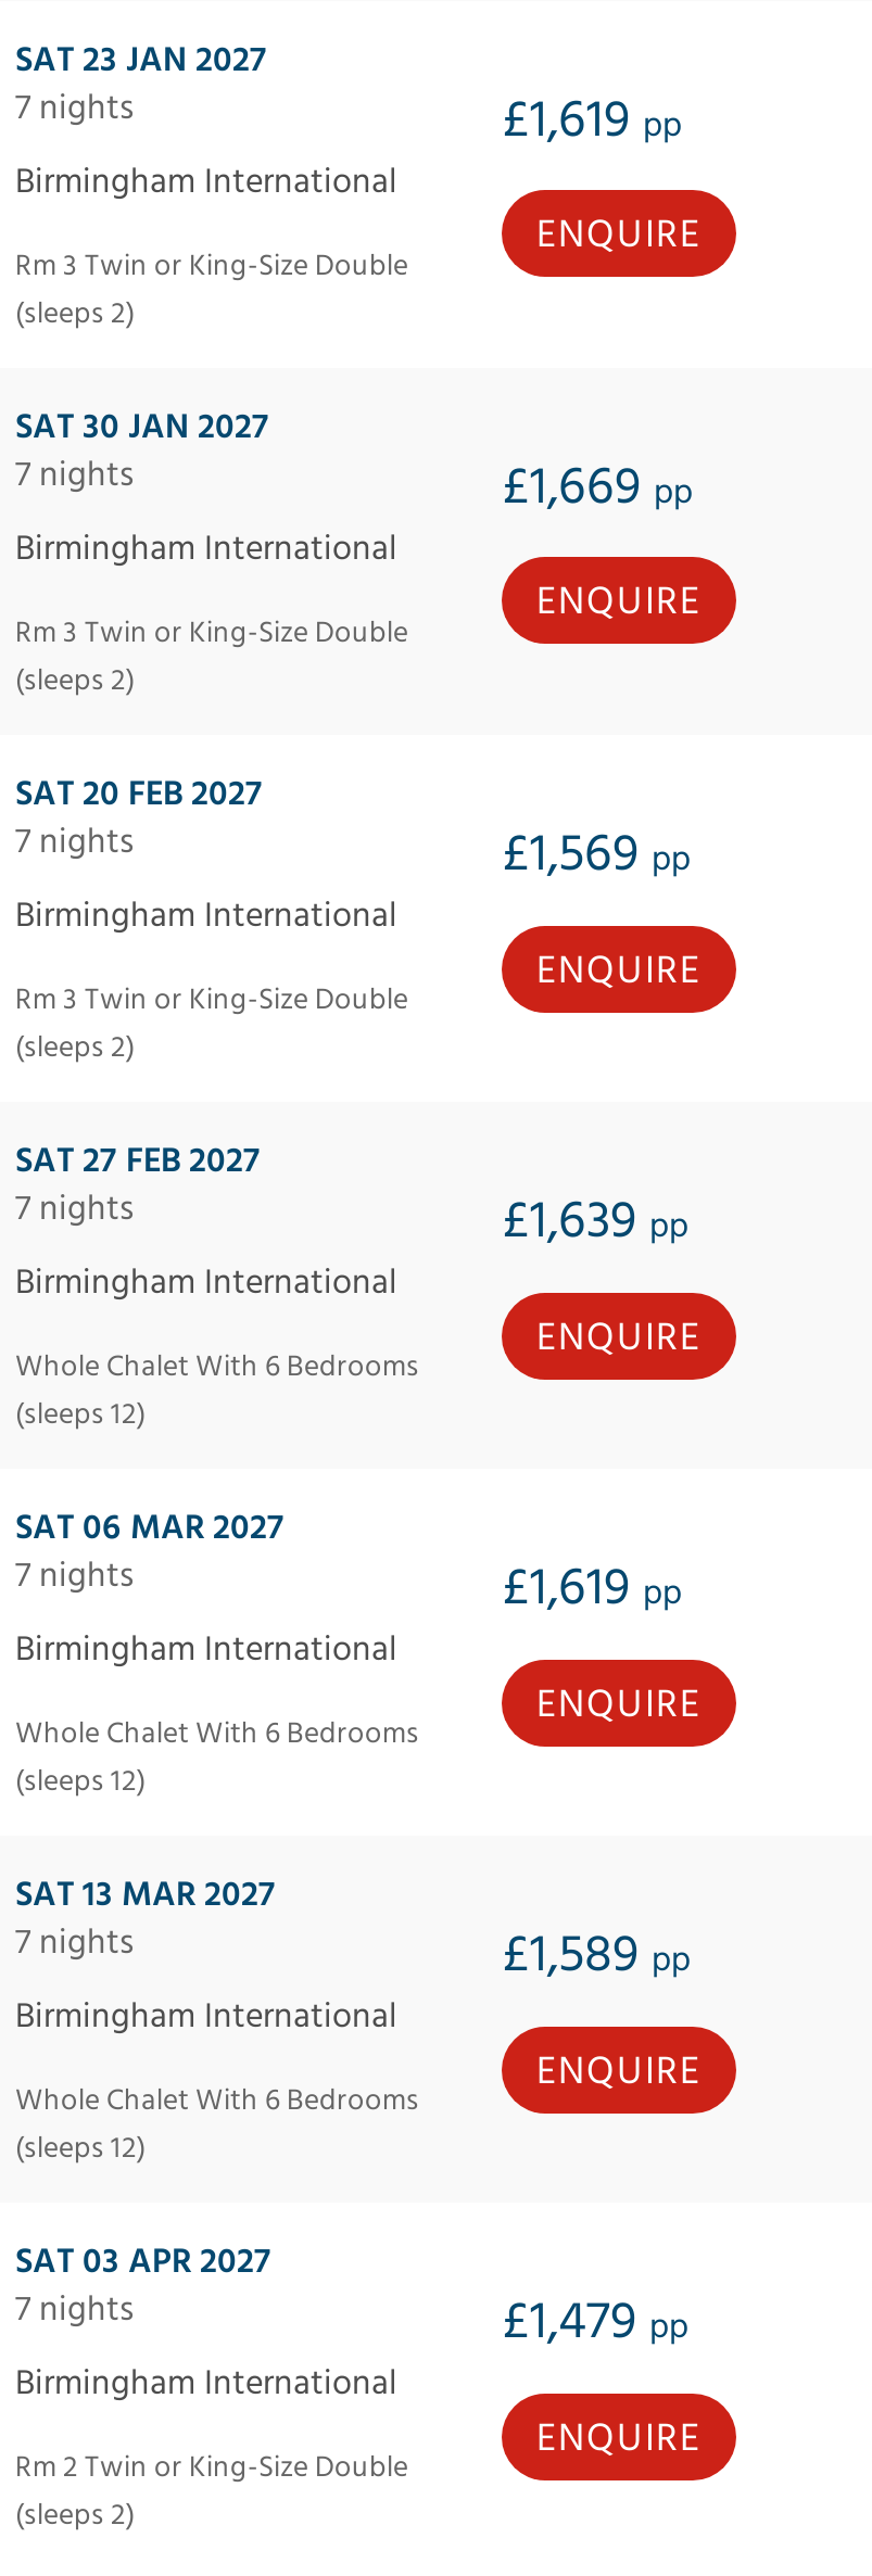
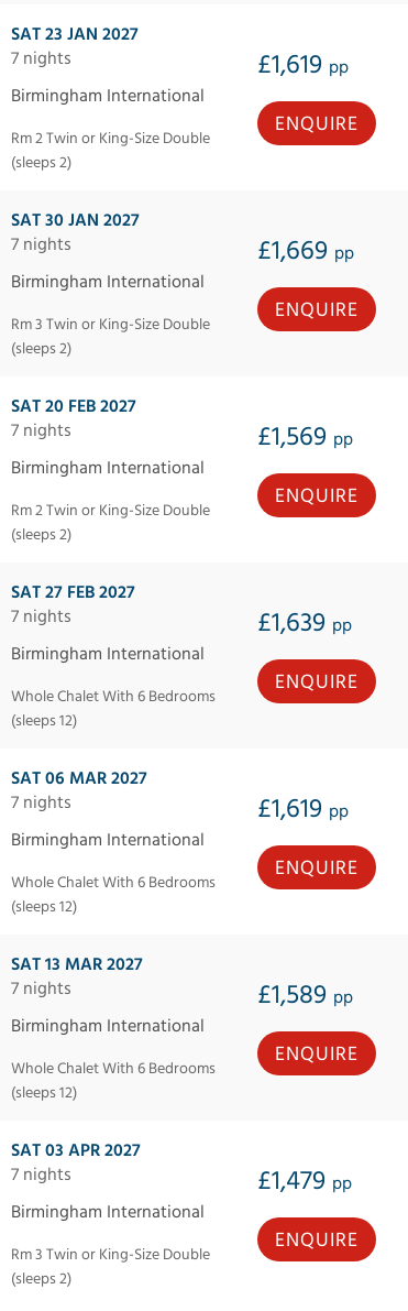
- Rm 3 Twin or King-Size Double
+ Rm 2 Twin or King-Size Double

- Rm 3 Twin or King-Size Double
+ Rm 2 Twin or King-Size Double

- Rm 2 Twin or King-Size Double
+ Rm 3 Twin or King-Size Double
